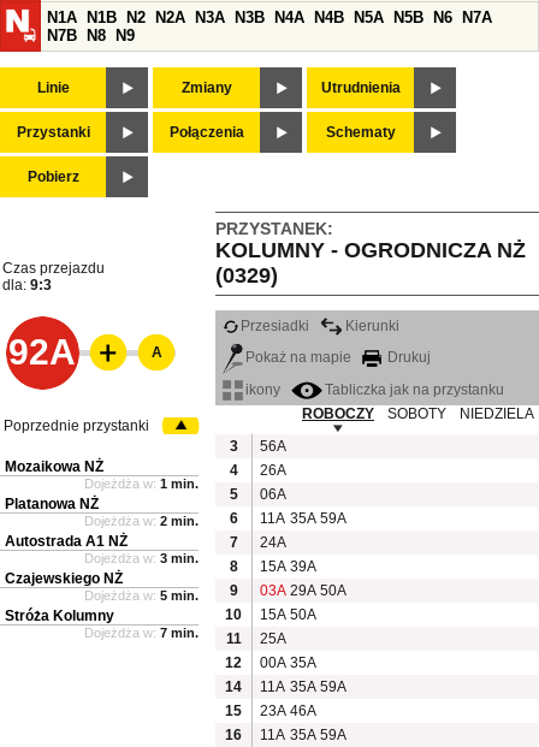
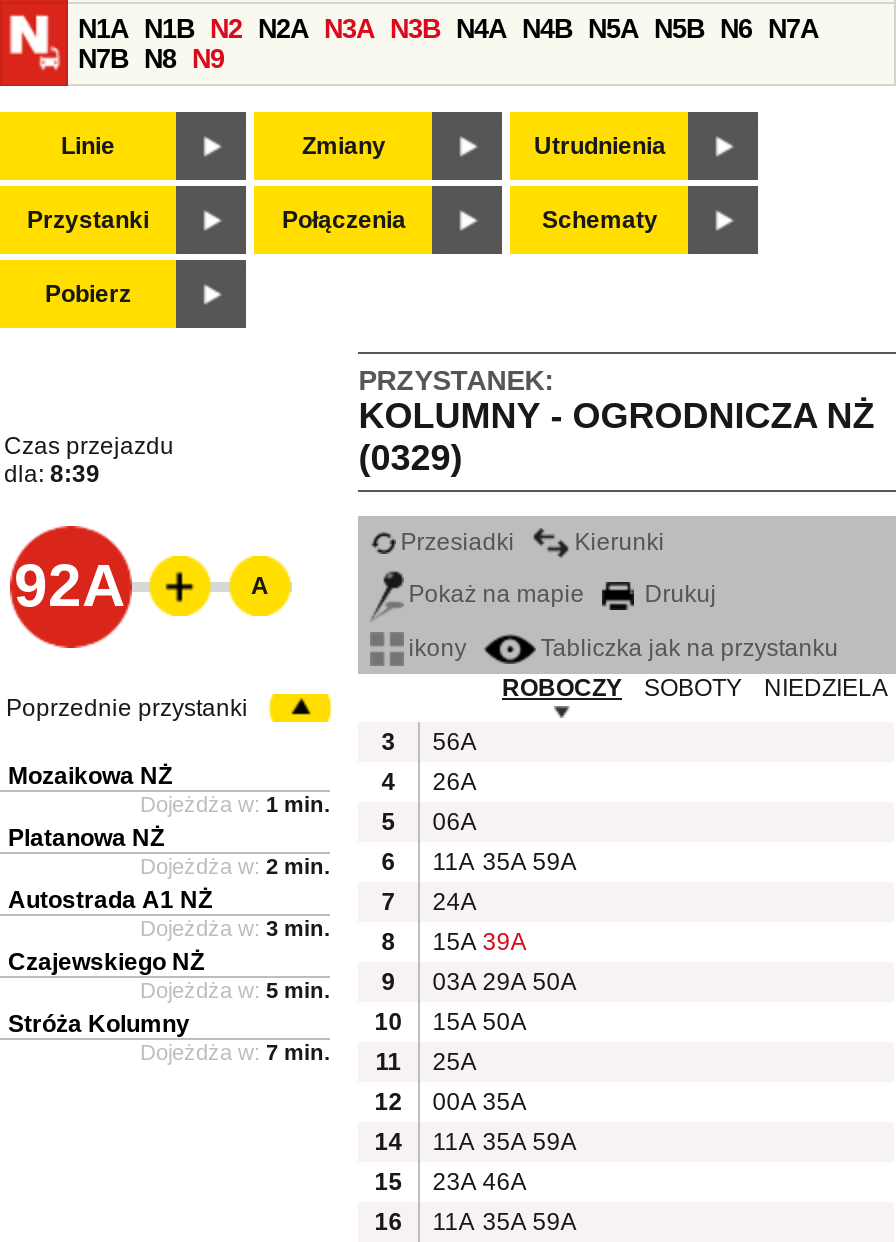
- dla: 9:3
+ dla: 8:39
